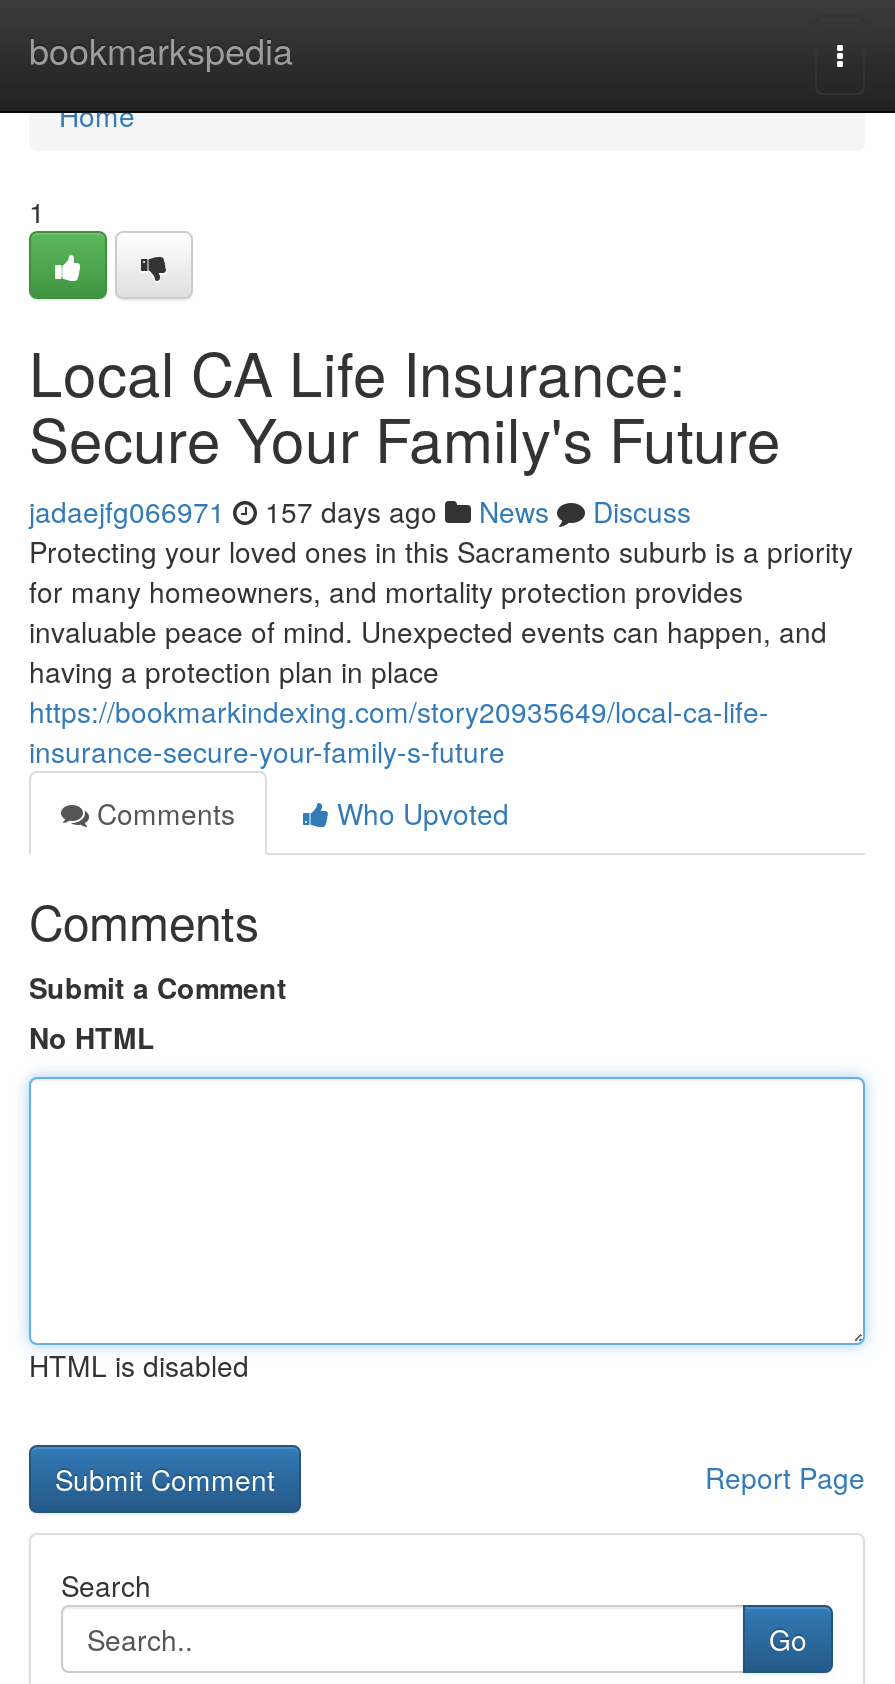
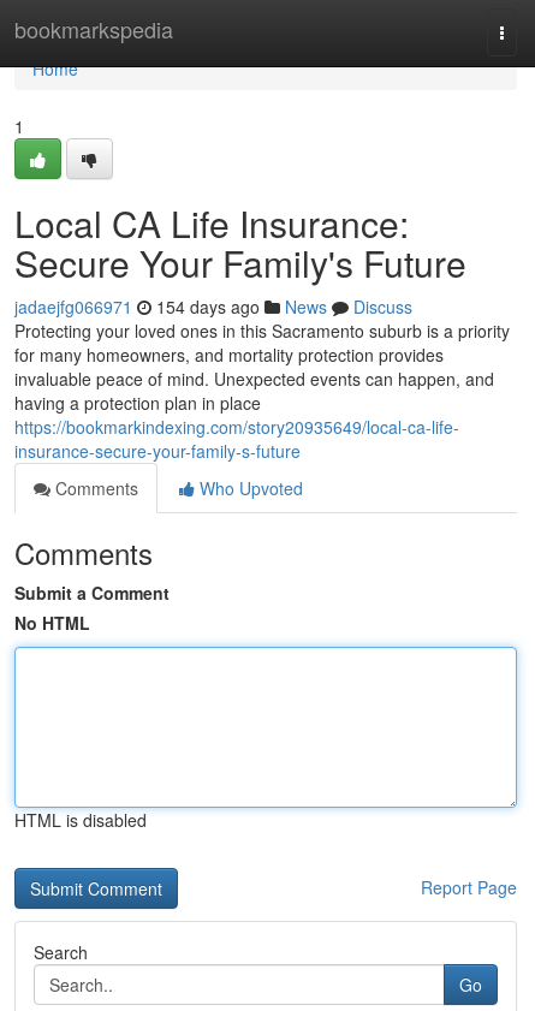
- jadaejfg066971 157 days ago News Discuss
+ jadaejfg066971 154 days ago News Discuss
